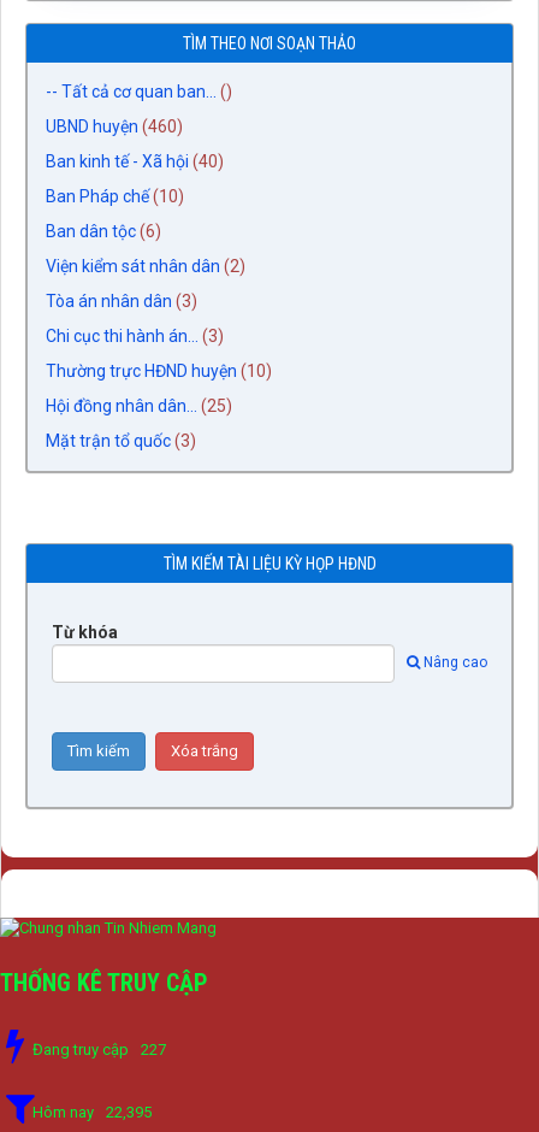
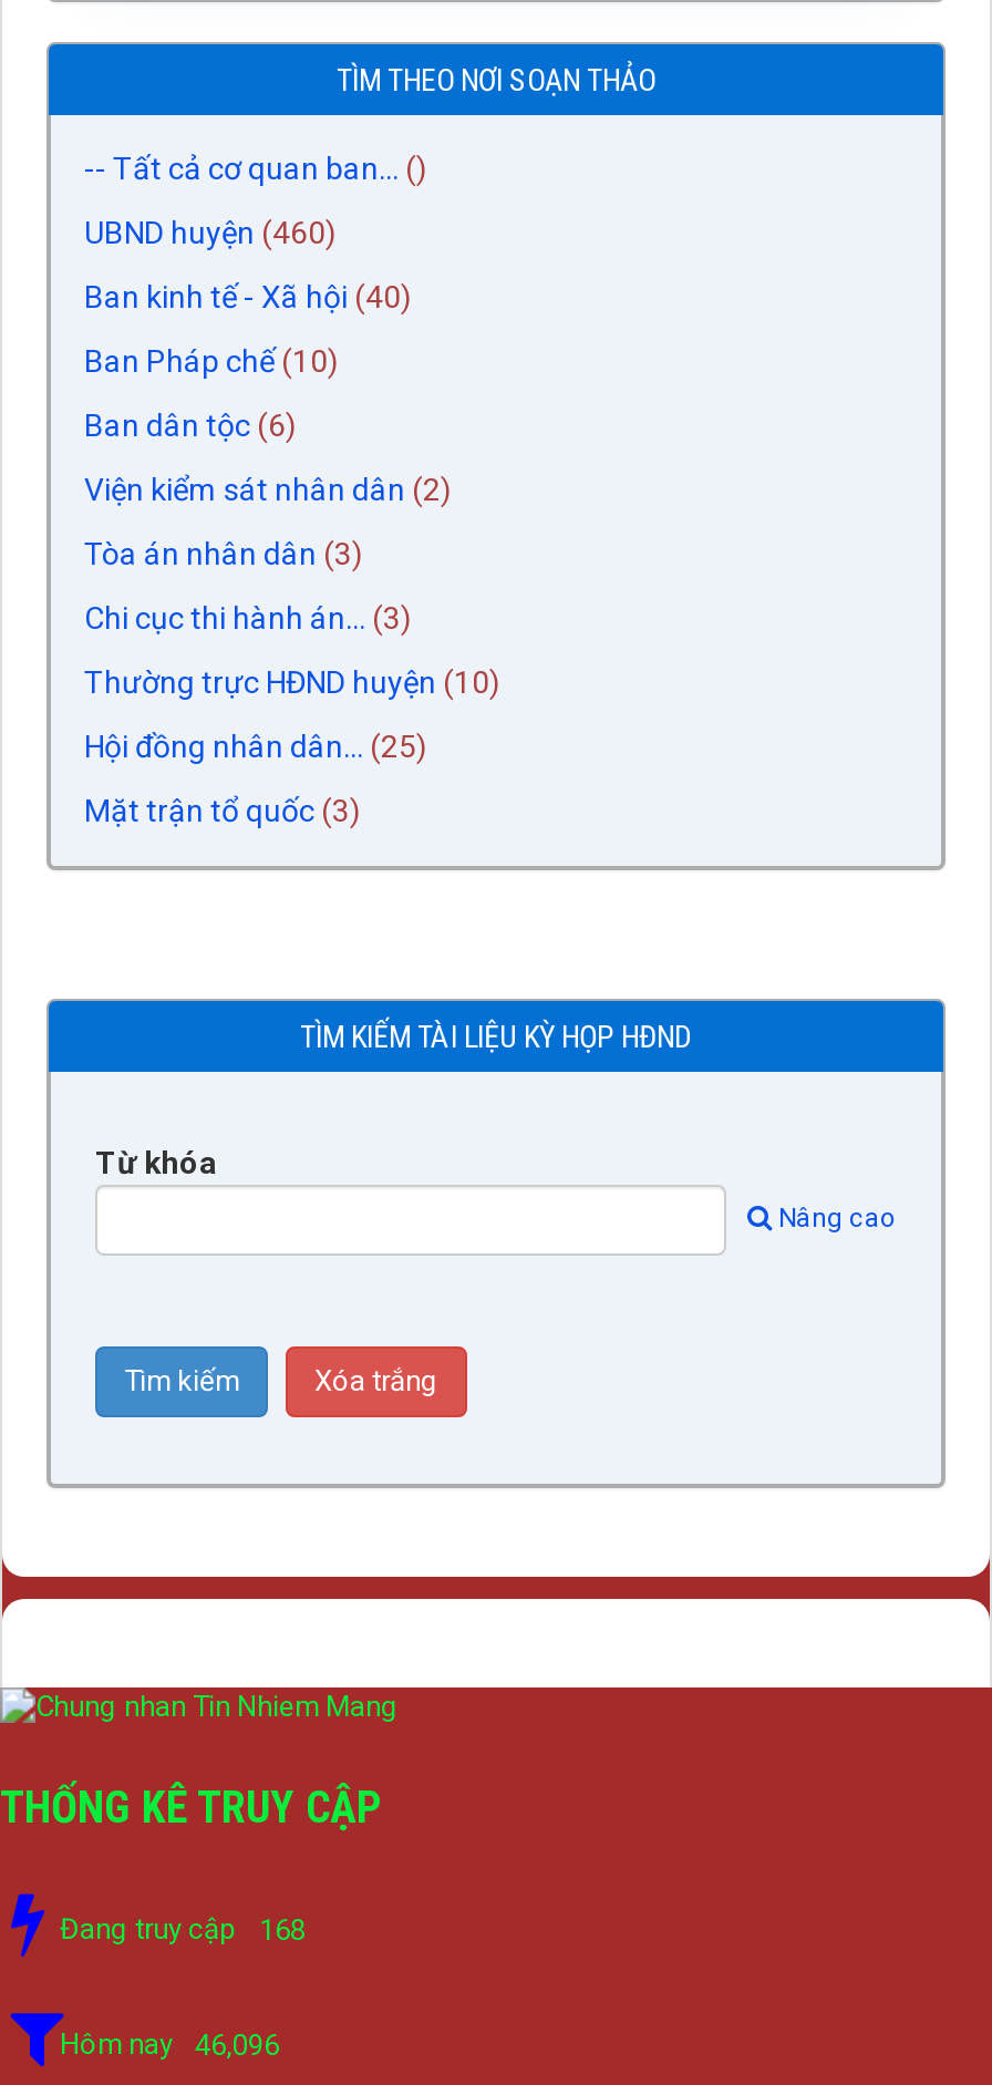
- Đang truy cập 227
+ Đang truy cập 168

- Hôm nay 22,395
+ Hôm nay 46,096
